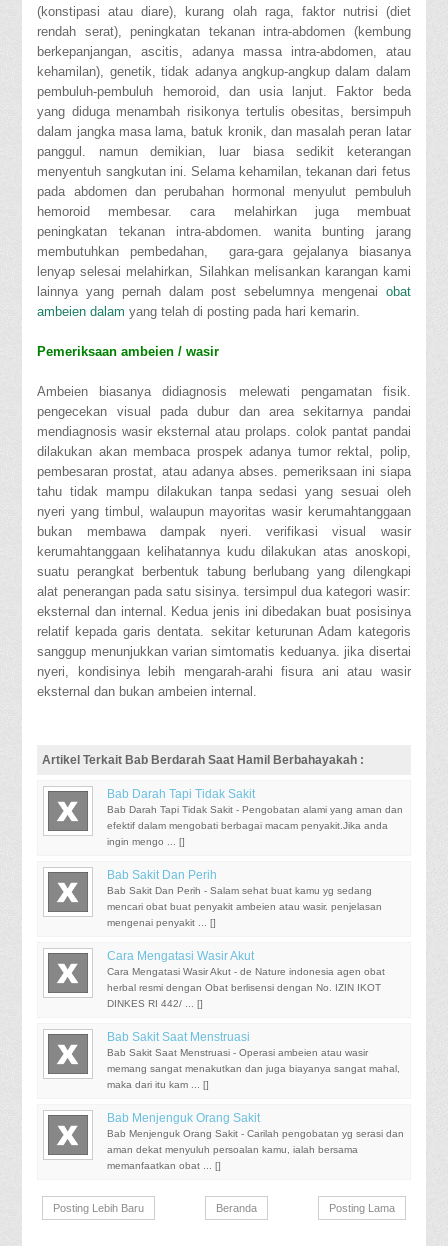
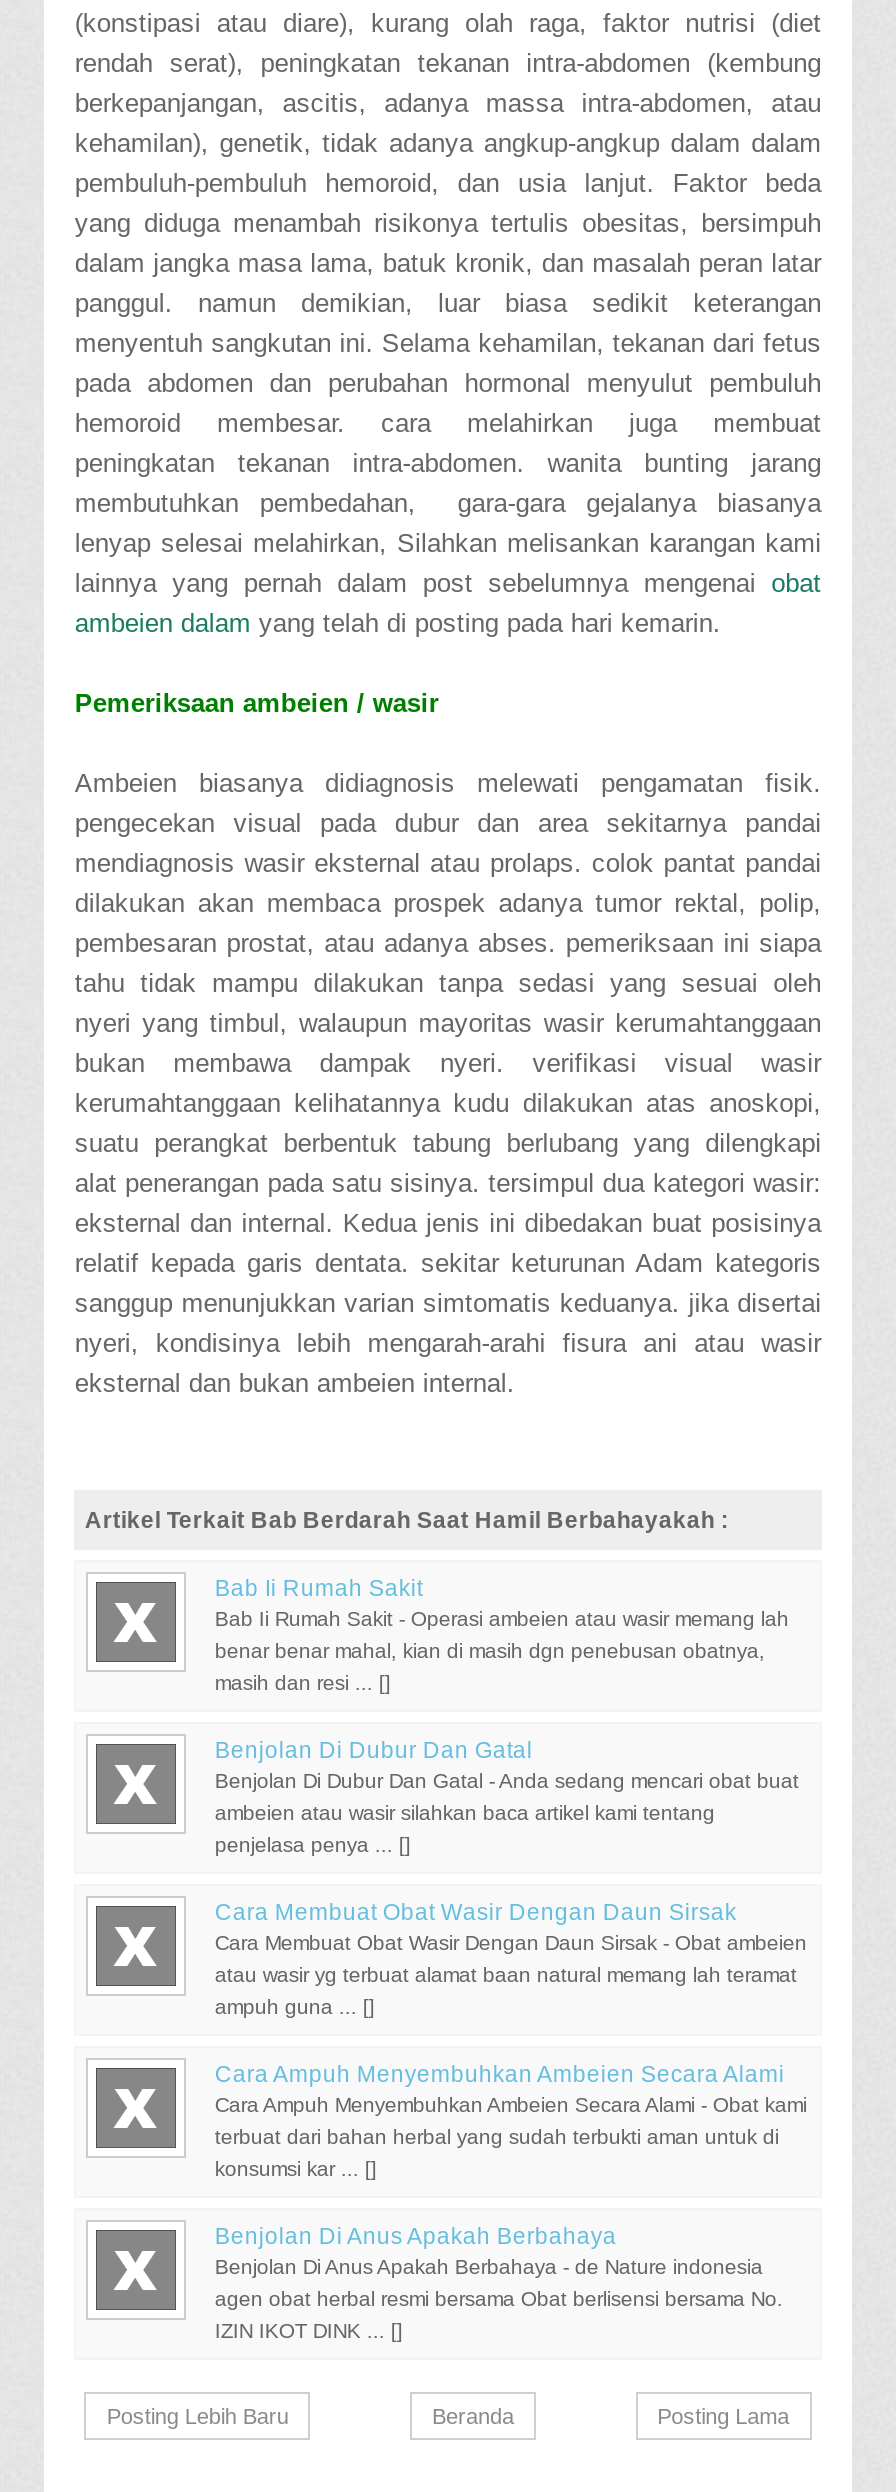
- Bab Darah Tapi Tidak Sakit
- Bab Darah Tapi Tidak Sakit - Pengobatan alami yang aman dan
+ Bab Ii Rumah Sakit
+ Bab Ii Rumah Sakit - Operasi ambeien atau wasir memang lah

- efektif dalam mengobati berbagai macam penyakit.Jika anda
+ benar benar mahal, kian di masih dgn penebusan obatnya,

- ingin mengo ... []
+ masih dan resi ... []

- Bab Sakit Dan Perih
- Bab Sakit Dan Perih - Salam sehat buat kamu yg sedang
+ Benjolan Di Dubur Dan Gatal
+ Benjolan Di Dubur Dan Gatal - Anda sedang mencari obat buat

- mencari obat buat penyakit ambeien atau wasir. penjelasan
+ ambeien atau wasir silahkan baca artikel kami tentang

- mengenai penyakit ... []
+ penjelasa penya ... []

- Cara Mengatasi Wasir Akut
- Cara Mengatasi Wasir Akut - de Nature indonesia agen obat
+ Cara Membuat Obat Wasir Dengan Daun Sirsak
+ Cara Membuat Obat Wasir Dengan Daun Sirsak - Obat ambeien

- herbal resmi dengan Obat berlisensi dengan No. IZIN IKOT
+ atau wasir yg terbuat alamat baan natural memang lah teramat

- DINKES RI 442/ ... []
+ ampuh guna ... []

- Bab Sakit Saat Menstruasi
- Bab Sakit Saat Menstruasi - Operasi ambeien atau wasir
+ Cara Ampuh Menyembuhkan Ambeien Secara Alami
+ Cara Ampuh Menyembuhkan Ambeien Secara Alami - Obat kami

- memang sangat menakutkan dan juga biayanya sangat mahal,
+ terbuat dari bahan herbal yang sudah terbukti aman untuk di

- maka dari itu kam ... []
+ konsumsi kar ... []

- Bab Menjenguk Orang Sakit
- Bab Menjenguk Orang Sakit - Carilah pengobatan yg serasi dan
+ Benjolan Di Anus Apakah Berbahaya
+ Benjolan Di Anus Apakah Berbahaya - de Nature indonesia

- aman dekat menyuluh persoalan kamu, ialah bersama
+ agen obat herbal resmi bersama Obat berlisensi bersama No.

- memanfaatkan obat ... []
+ IZIN IKOT DINK ... []
